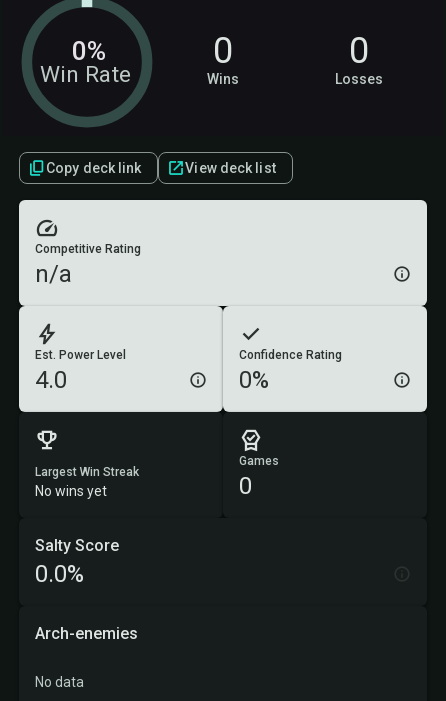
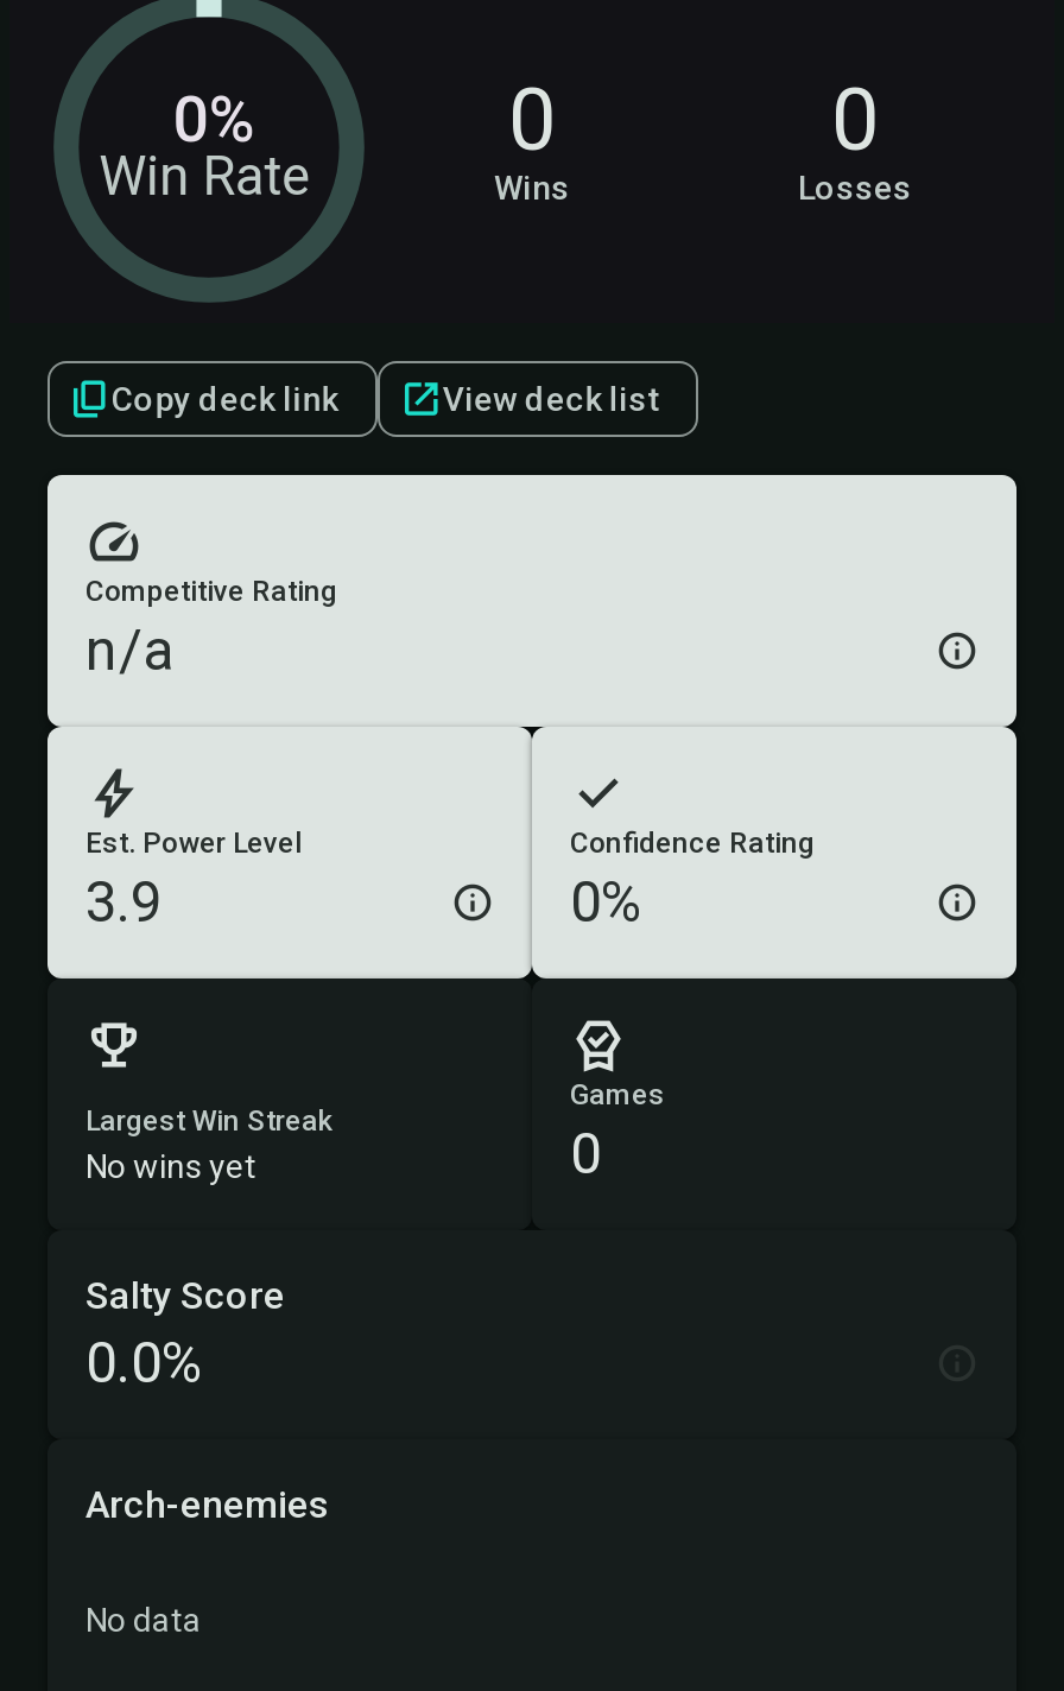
- 4.0
+ 3.9
